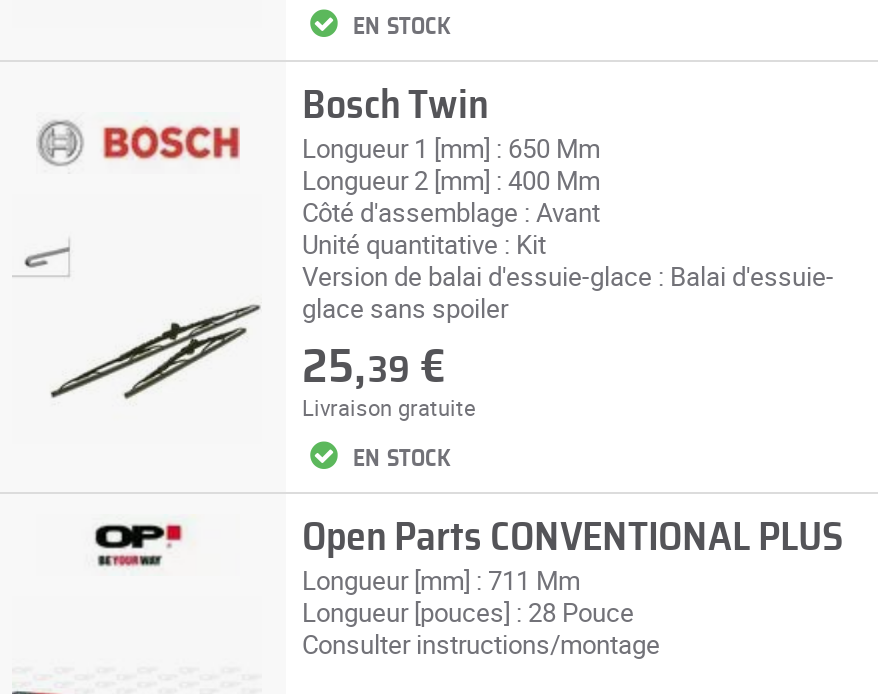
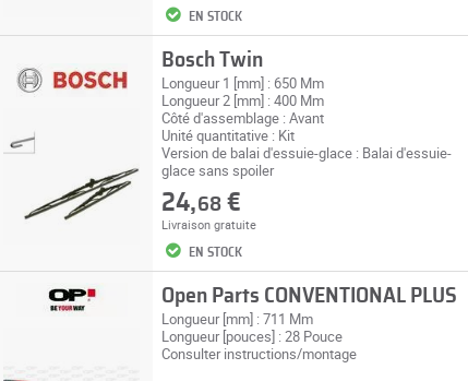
- 25,39 €
+ 24,68 €
